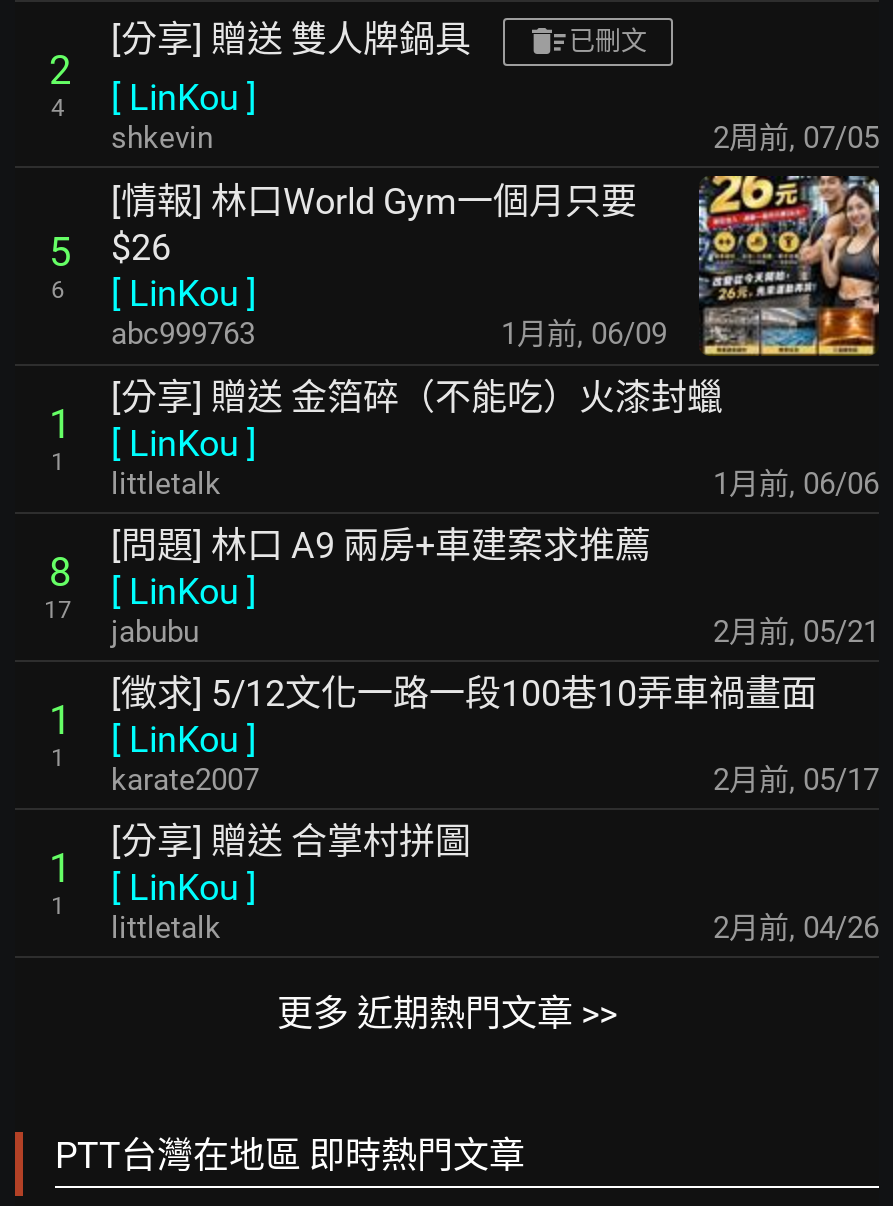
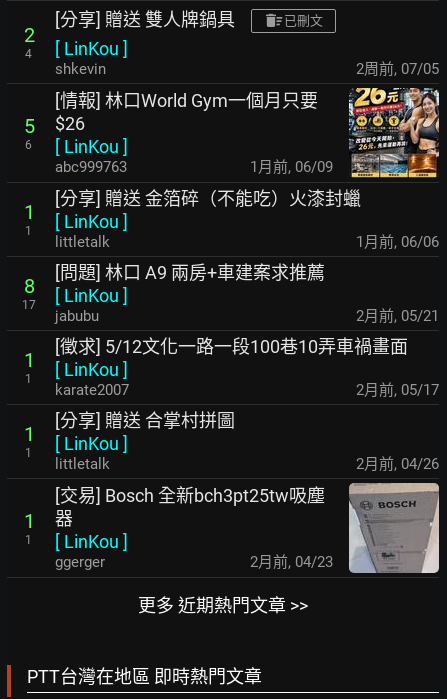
+ 1
+ 1

+ [image]
+ [交易] Bosch 全新bch3pt25tw吸塵
+ 器
+ [LinKou]
+ ggerger
+ 2月前, 04/23
